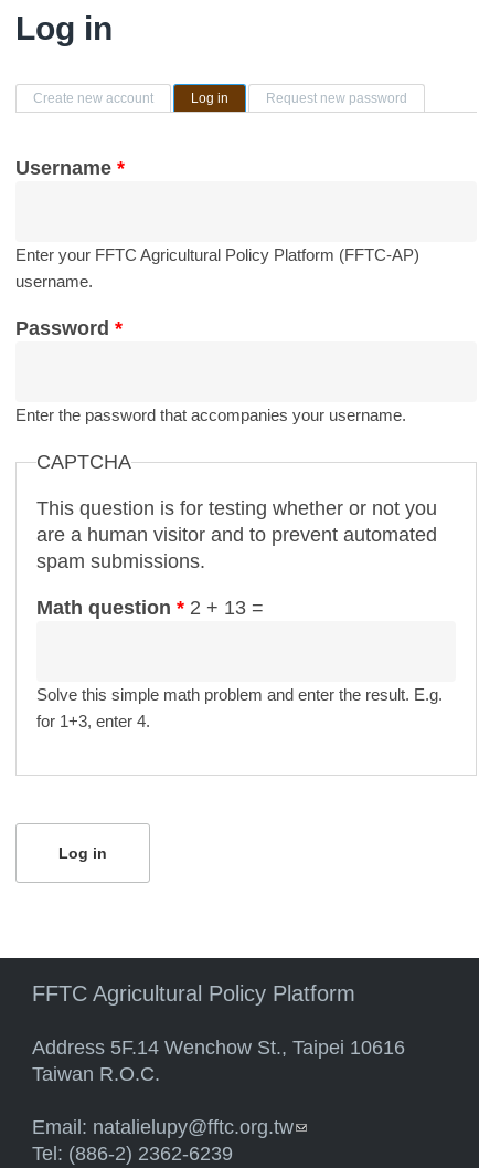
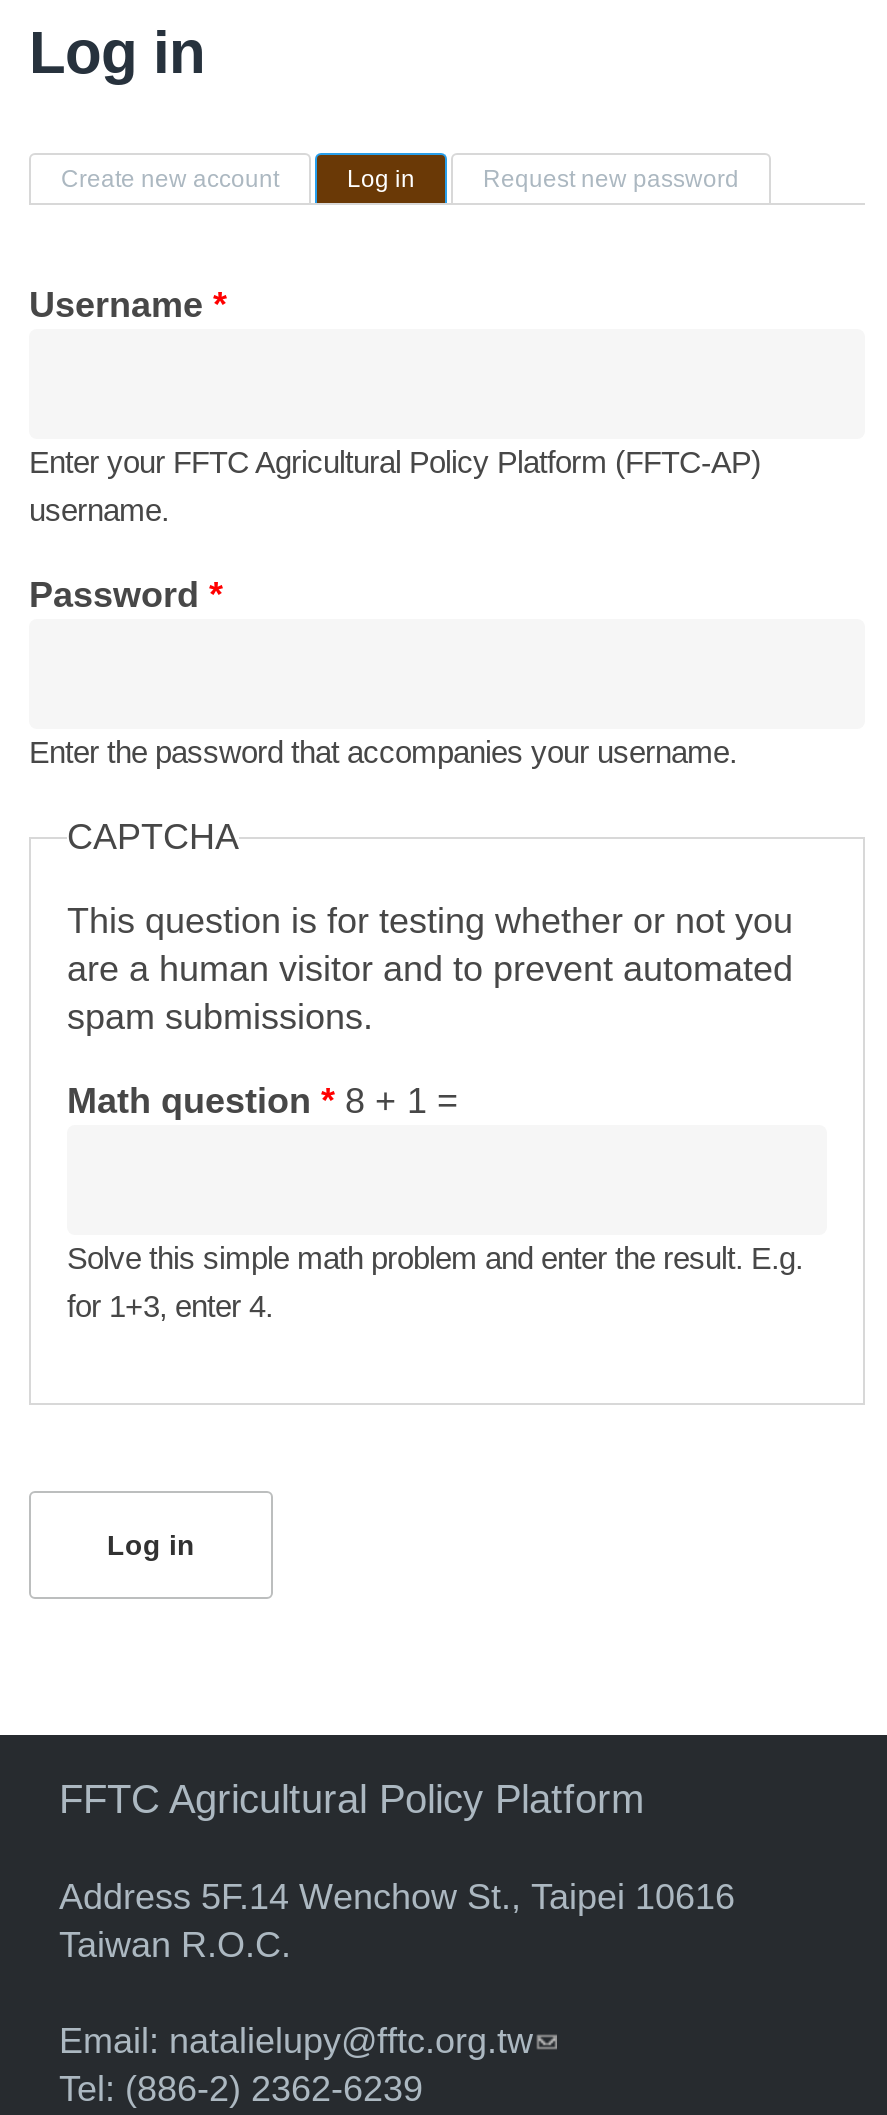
- Math question * 2 + 13 =
+ Math question * 8 + 1 =
